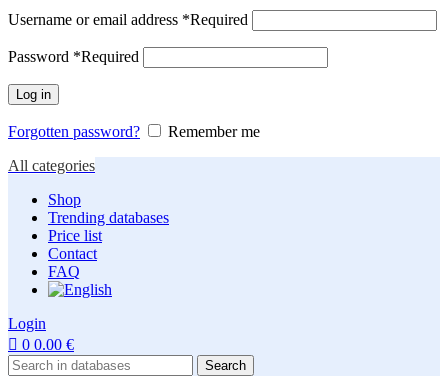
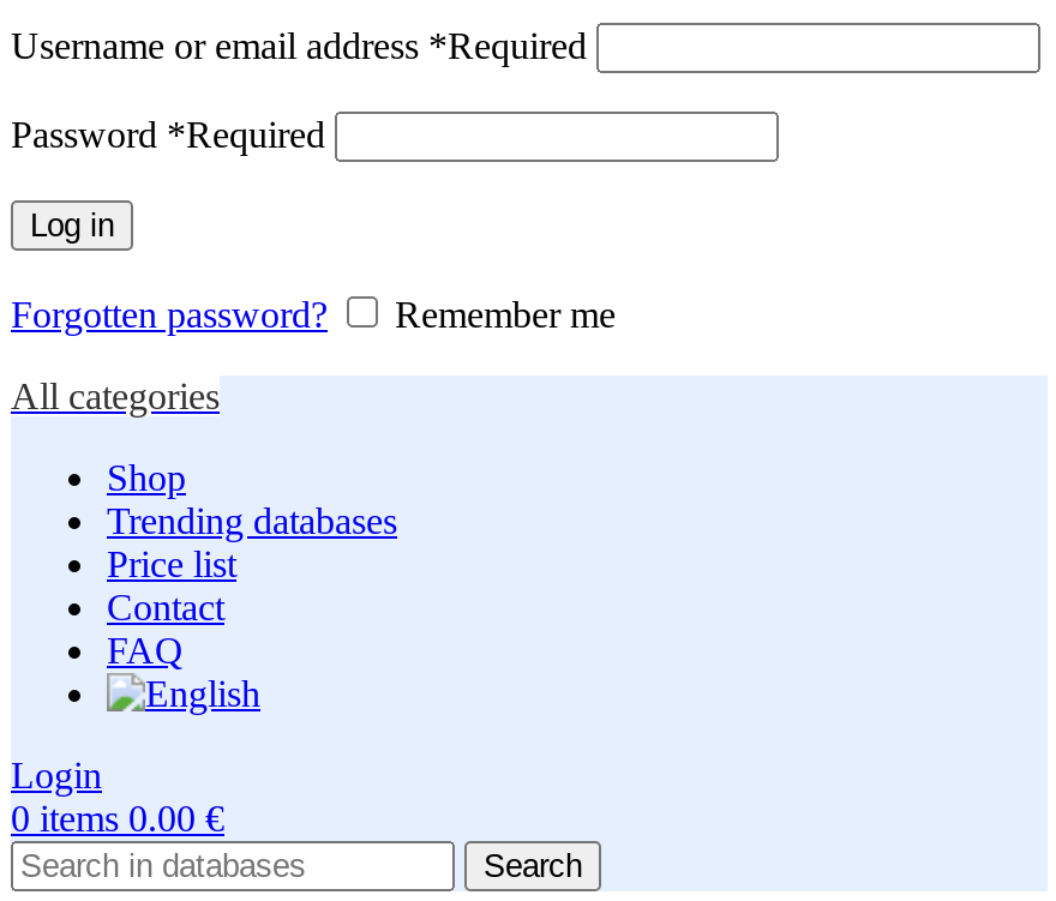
- 0 0.00 €
+ 0 items 0.00 €
